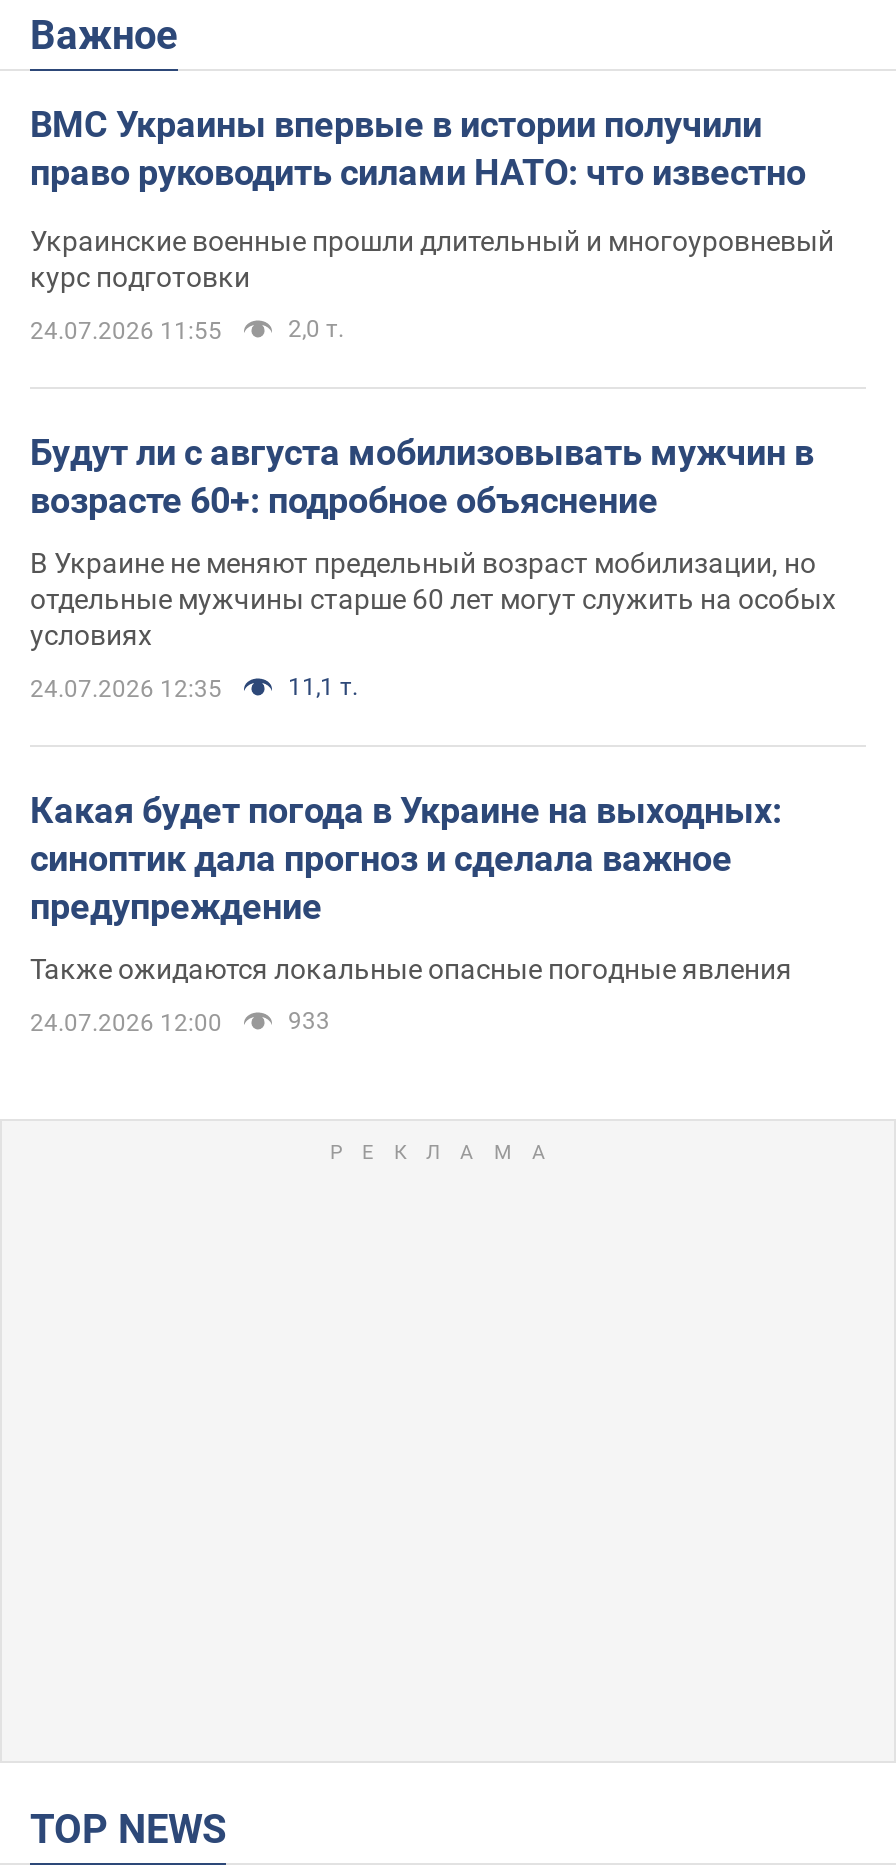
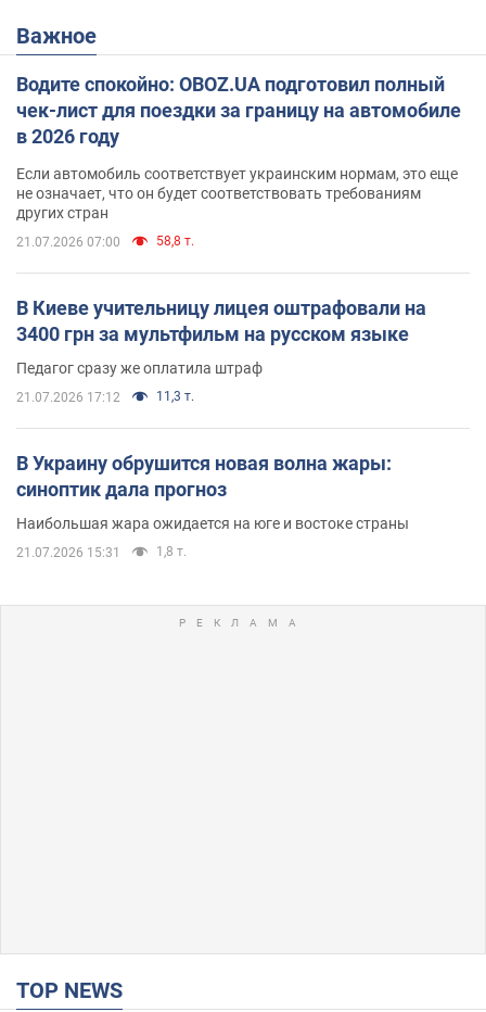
- ВМС Украины впервые в истории получили
- право руководить силами НАТО: что известно
+ Водите спокойно: OBOZ.UA подготовил полный
+ чек-лист для поездки за границу на автомобиле
+ в 2026 году

- Украинские военные прошли длительный и многоуровневый
- курс подготовки
+ Если автомобиль соответствует украинским нормам, это еще
+ не означает, что он будет соответствовать требованиям
+ других стран

- 24.07.2026 11:55
- 2,0 т.
+ 21.07.2026 07:00
+ 58,8 т.

- Будут ли с августа мобилизовывать мужчин в
- возрасте 60+: подробное объяснение
+ В Киеве учительницу лицея оштрафовали на
+ 3400 грн за мультфильм на русском языке

- В Украине не меняют предельный возраст мобилизации, но
- отдельные мужчины старше 60 лет могут служить на особых
- условиях
+ Педагог сразу же оплатила штраф

- 24.07.2026 12:35
- 11,1 т.
+ 21.07.2026 17:12
+ 11,3 т.

- Какая будет погода в Украине на выходных:
- синоптик дала прогноз и сделала важное
- предупреждение
+ В Украину обрушится новая волна жары:
+ синоптик дала прогноз

- Также ожидаются локальные опасные погодные явления
+ Наибольшая жара ожидается на юге и востоке страны

- 24.07.2026 12:00
- 933
+ 21.07.2026 15:31
+ 1,8 т.
